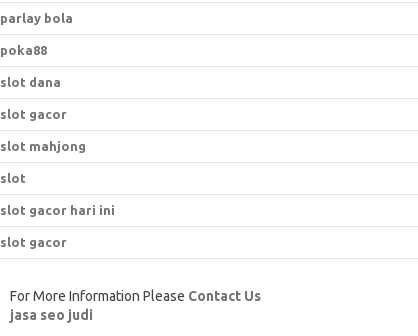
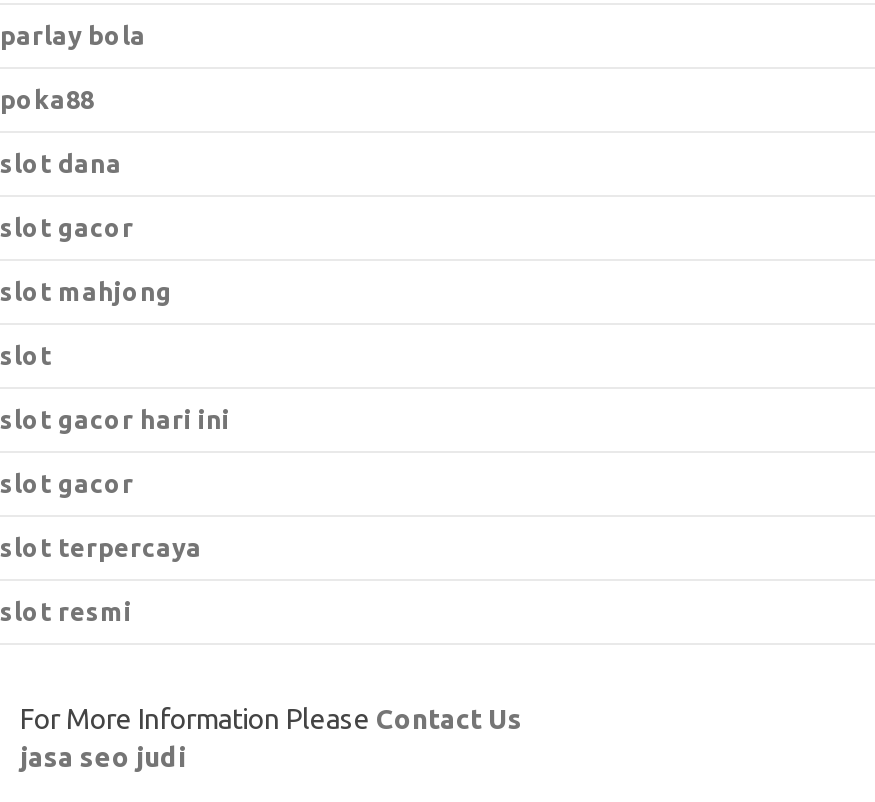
+ slot terpercaya
+ slot resmi
